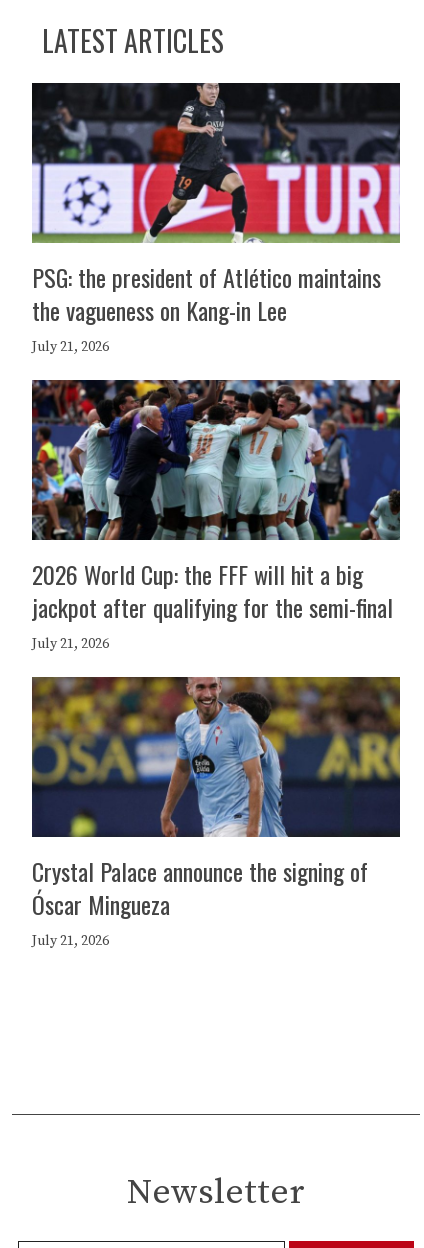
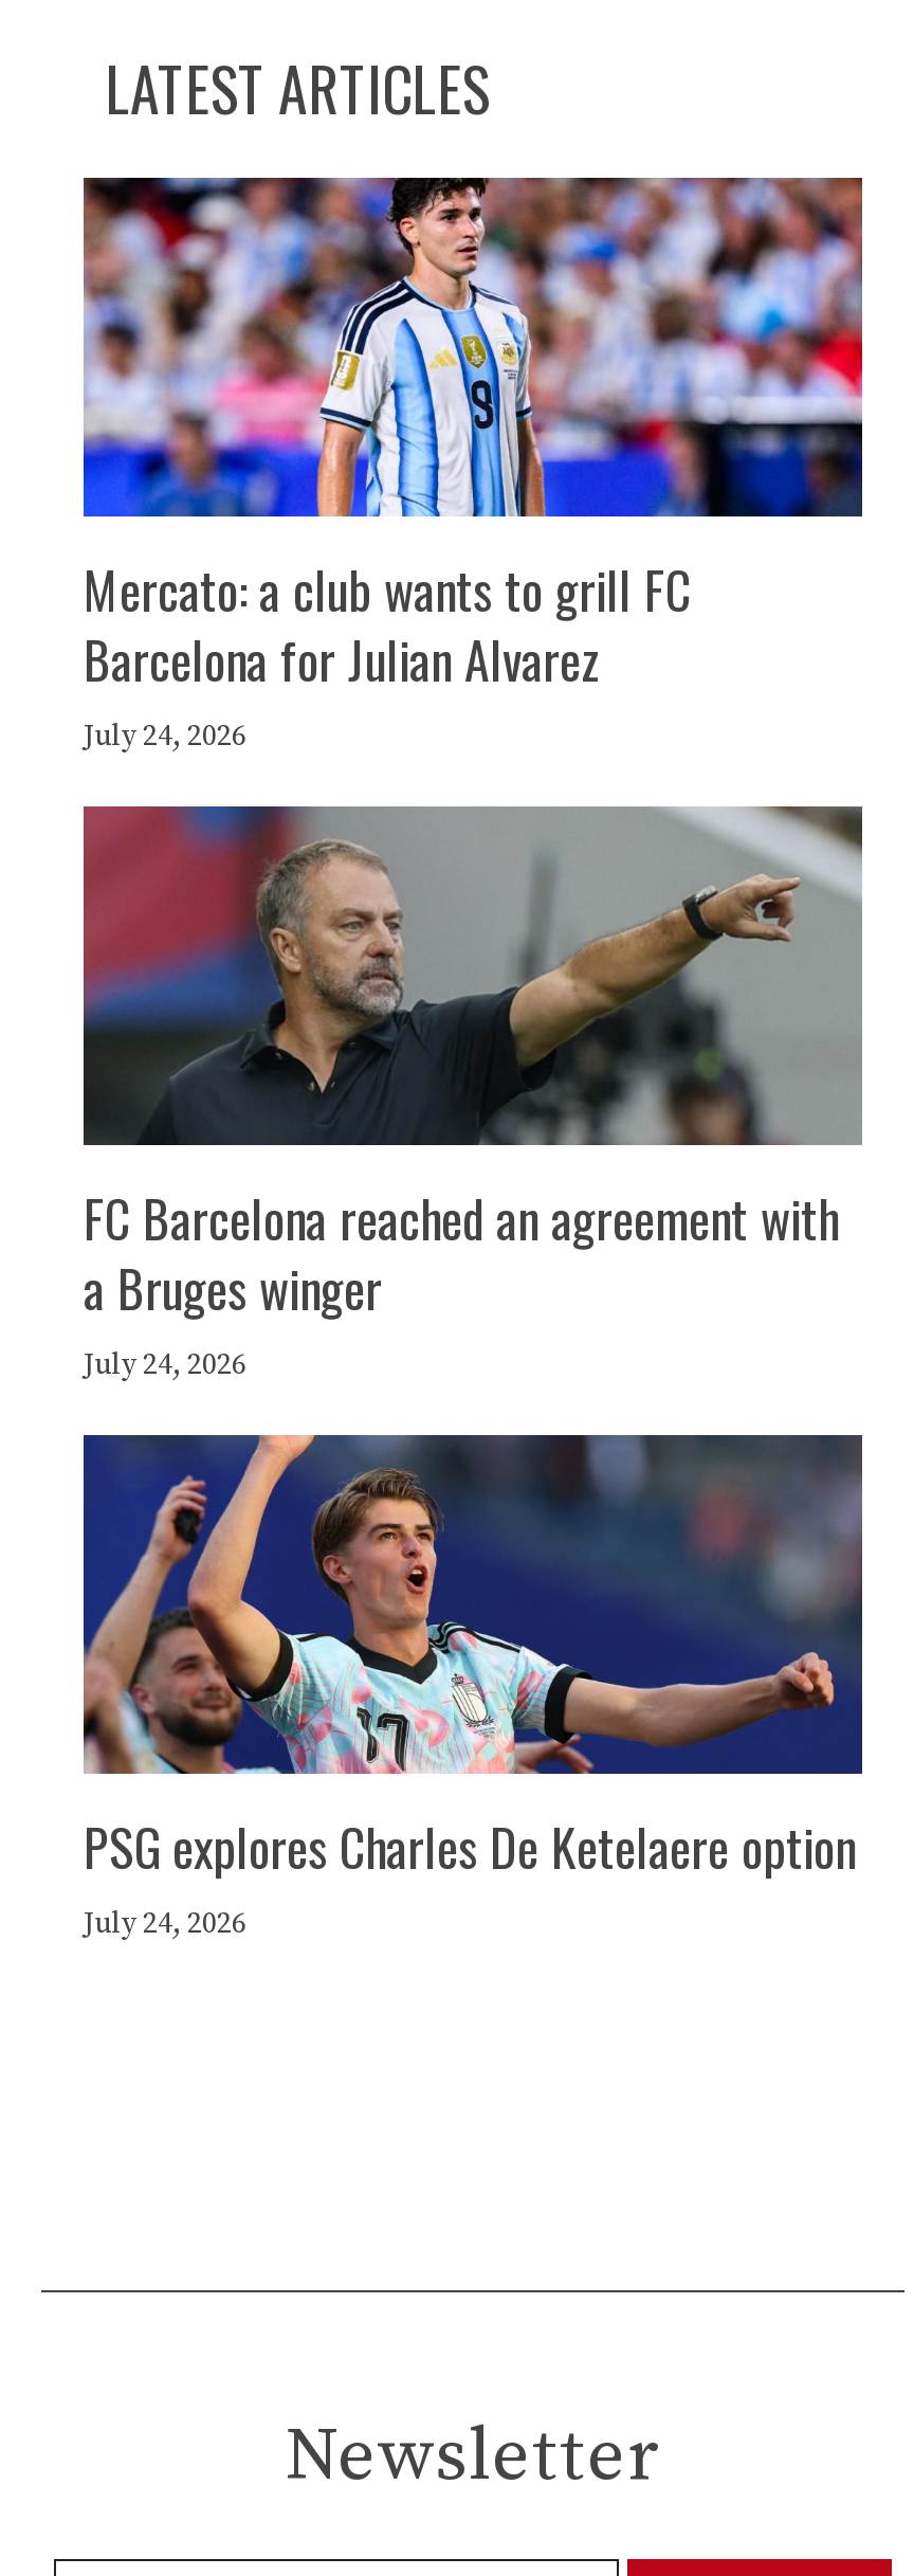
- [image]
- PSG: the president of Atlético maintains
- the vagueness on Kang-in Lee
- July 21, 2026
+ [image]
+ Mercato: a club wants to grill FC
+ Barcelona for Julian Alvarez
+ July 24, 2026

- [image]
- 2026 World Cup: the FFF will hit a big
- jackpot after qualifying for the semi-final
- July 21, 2026
+ [image]
+ FC Barcelona reached an agreement with
+ a Bruges winger
+ July 24, 2026

- [image]
- Crystal Palace announce the signing of
- Óscar Mingueza
- July 21, 2026
+ [image]
+ PSG explores Charles De Ketelaere option
+ July 24, 2026
